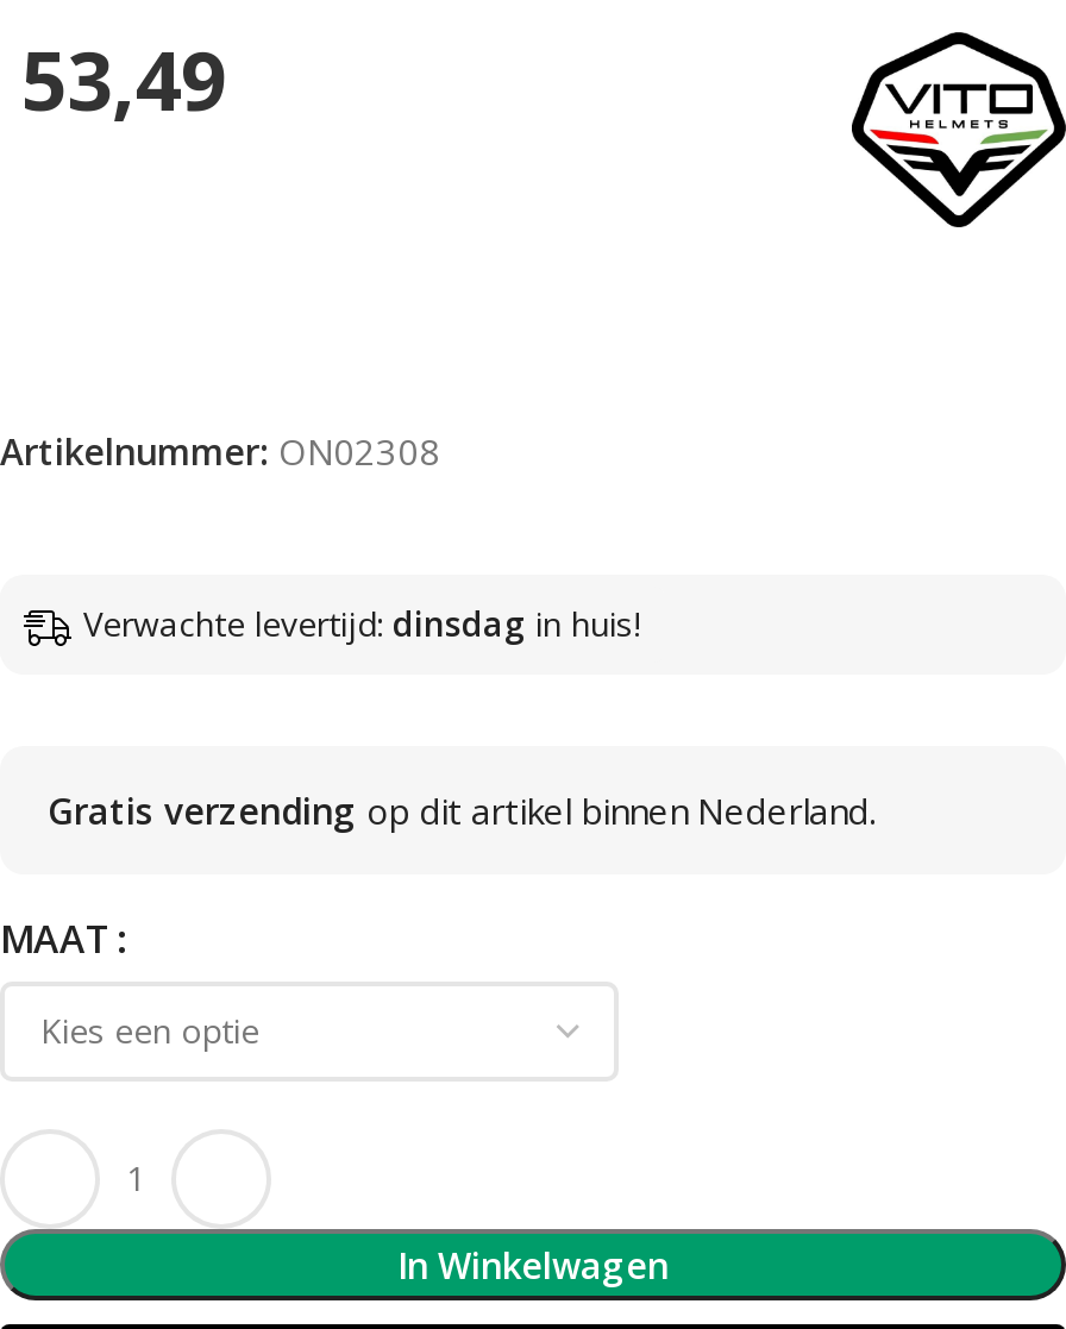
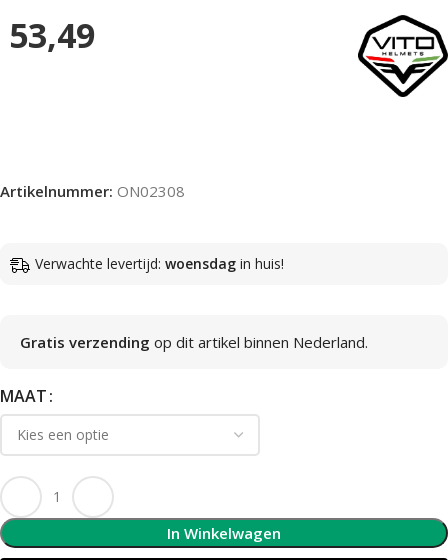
- Verwachte levertijd: dinsdag in huis!
+ Verwachte levertijd: woensdag in huis!
